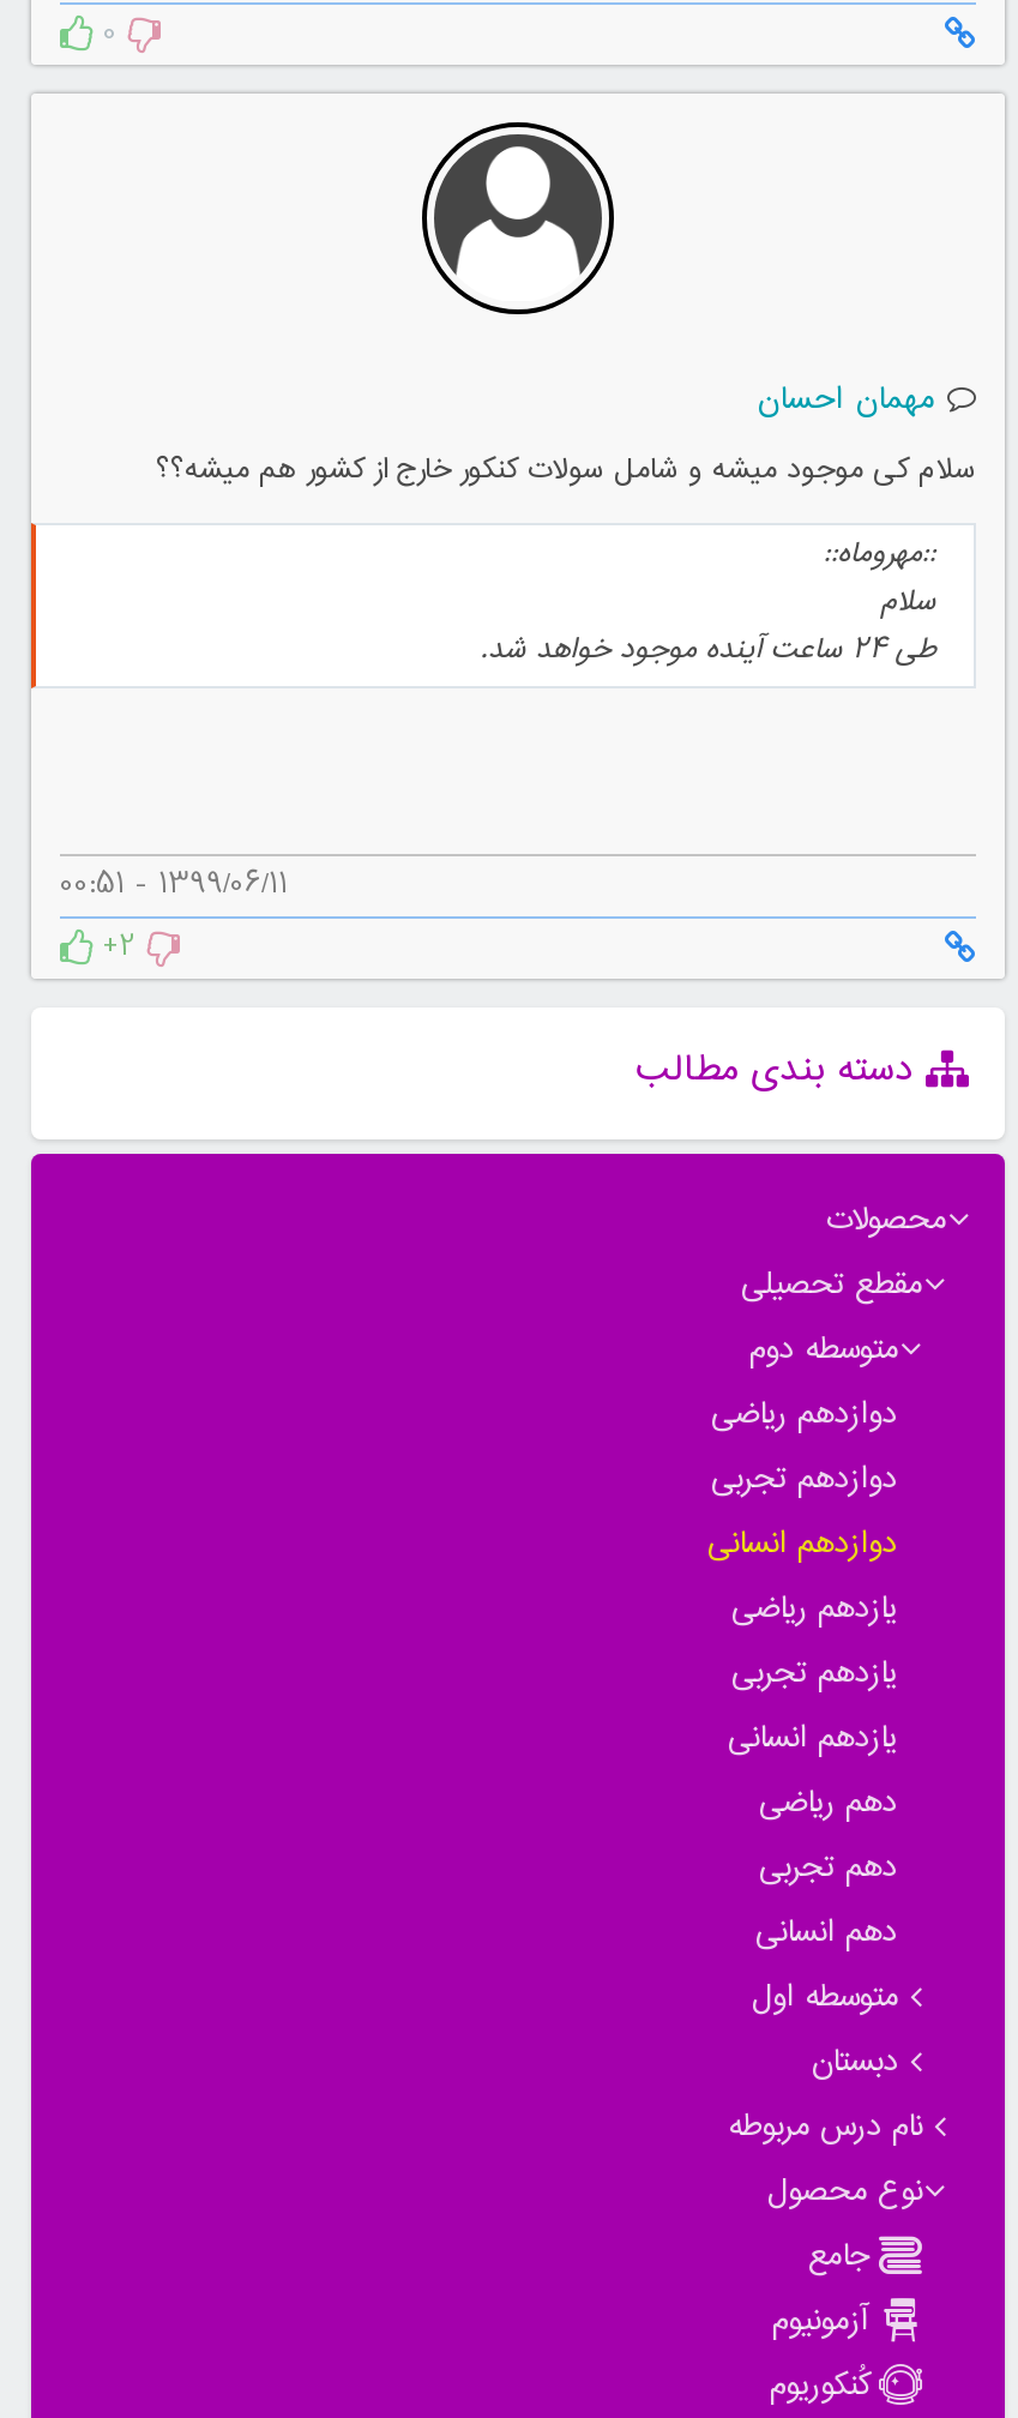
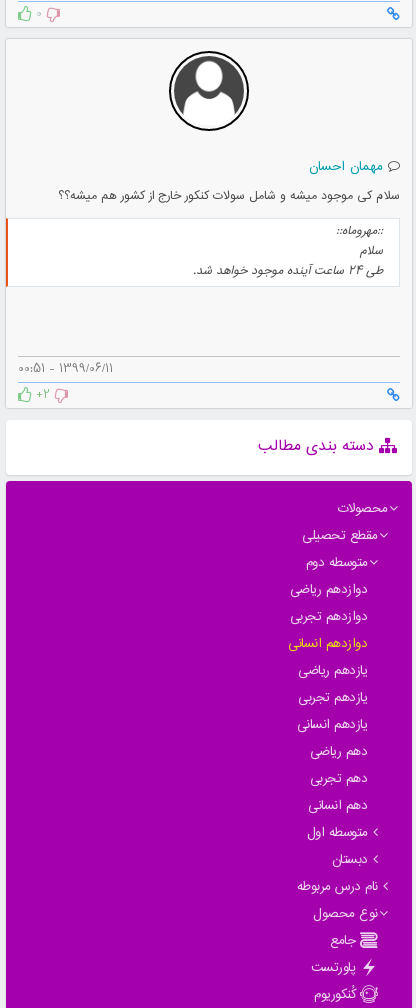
- آزمونیوم
+ پاورتست
